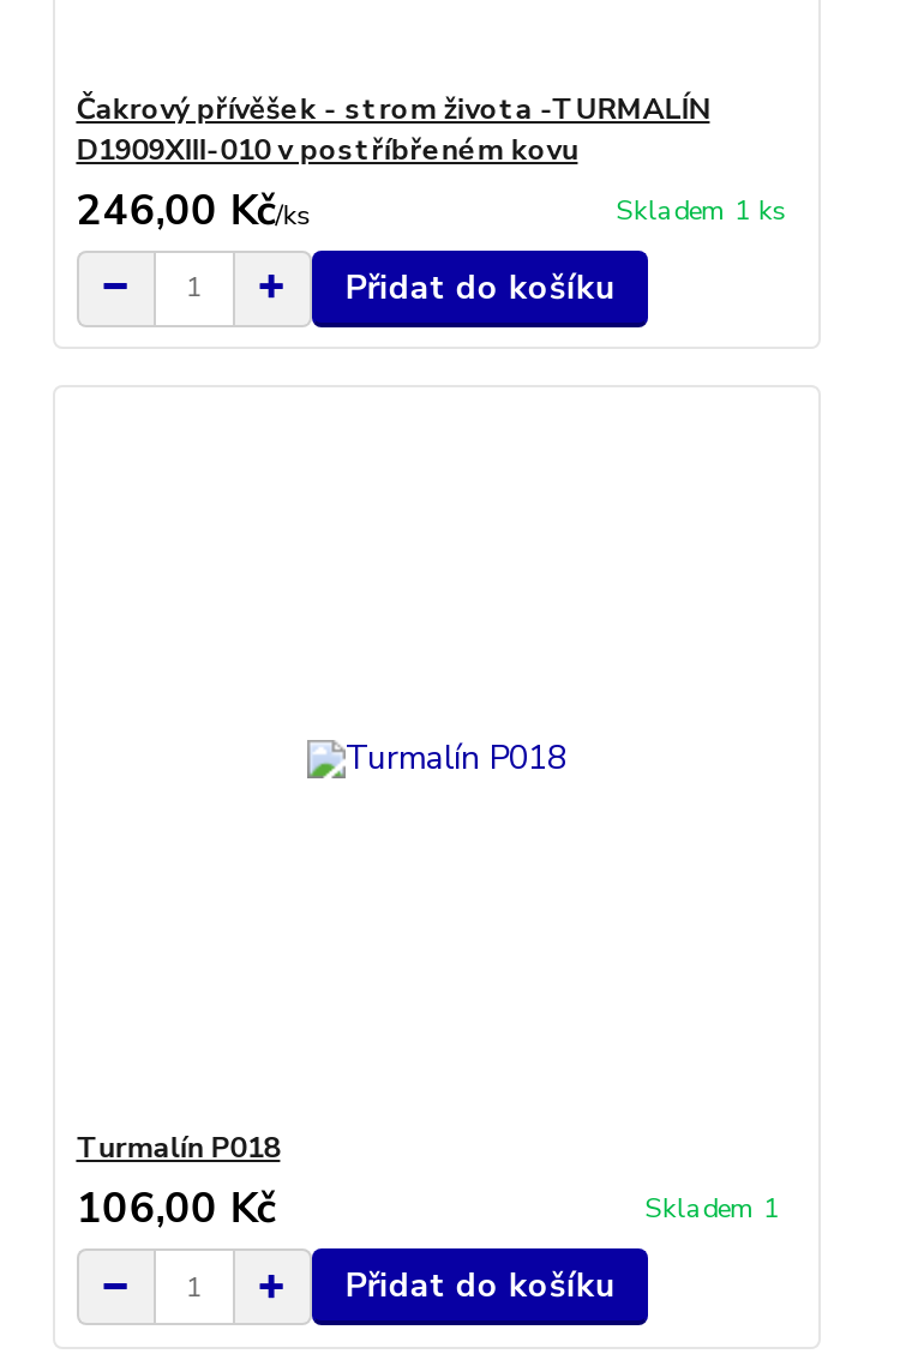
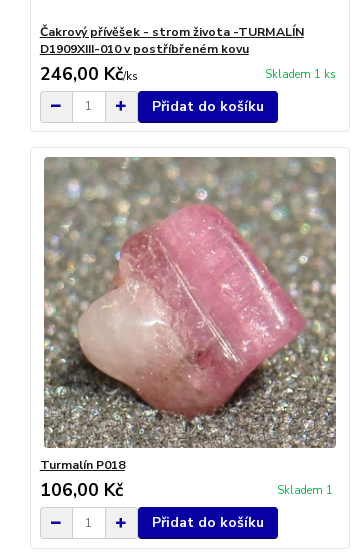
+ [image]
